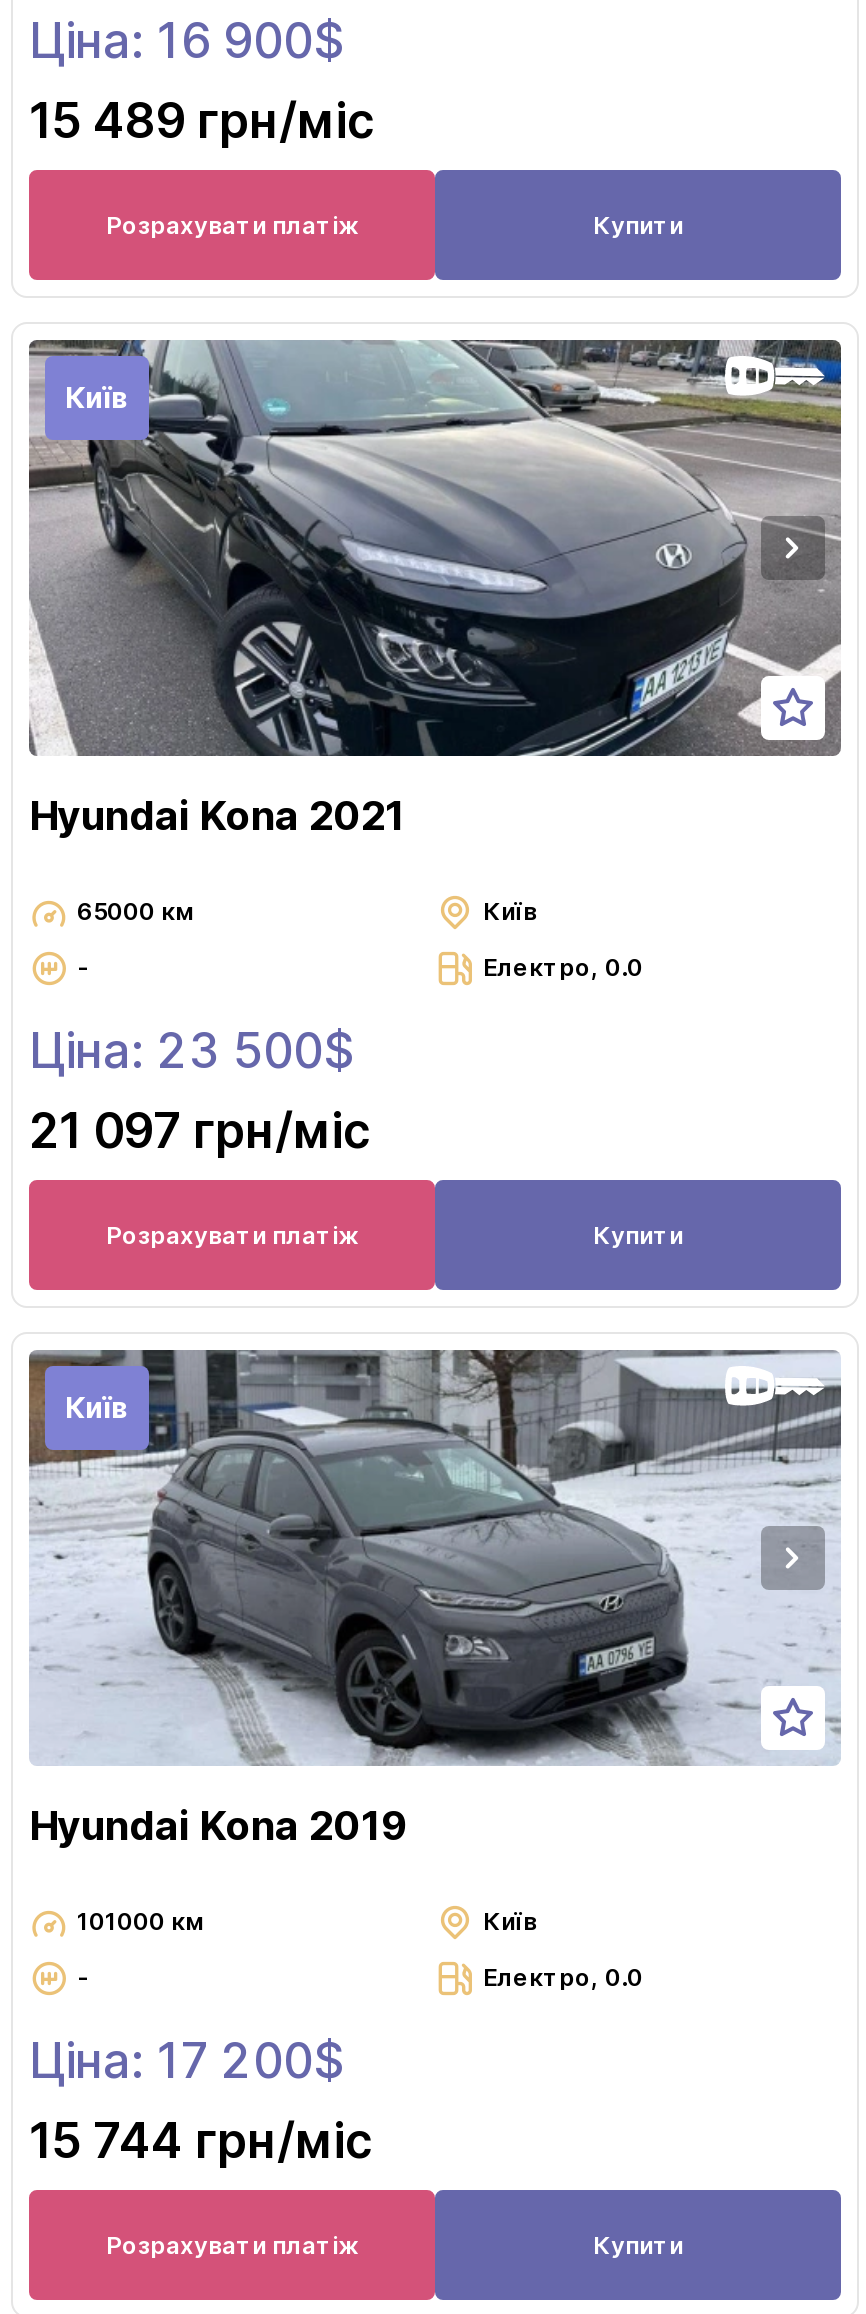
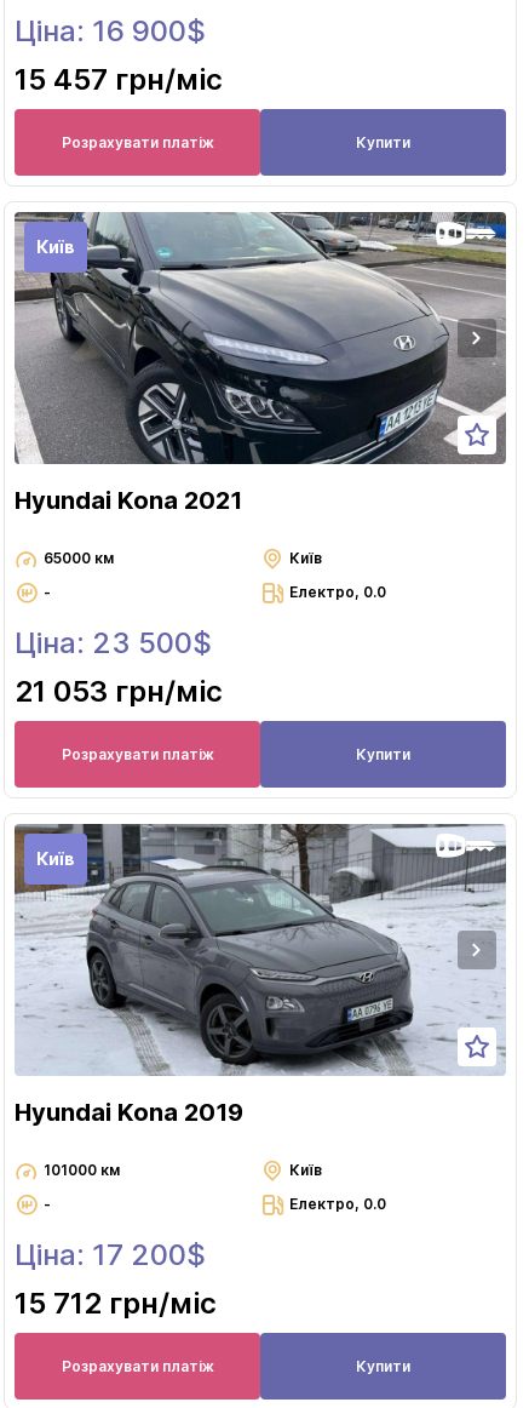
- 15 489 грн/міс
+ 15 457 грн/міс

- 21 097 грн/міс
+ 21 053 грн/міс

- 15 744 грн/міс
+ 15 712 грн/міс
